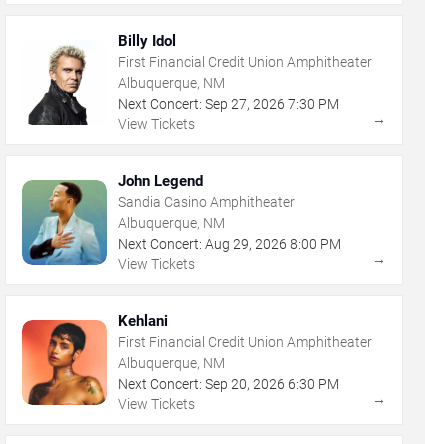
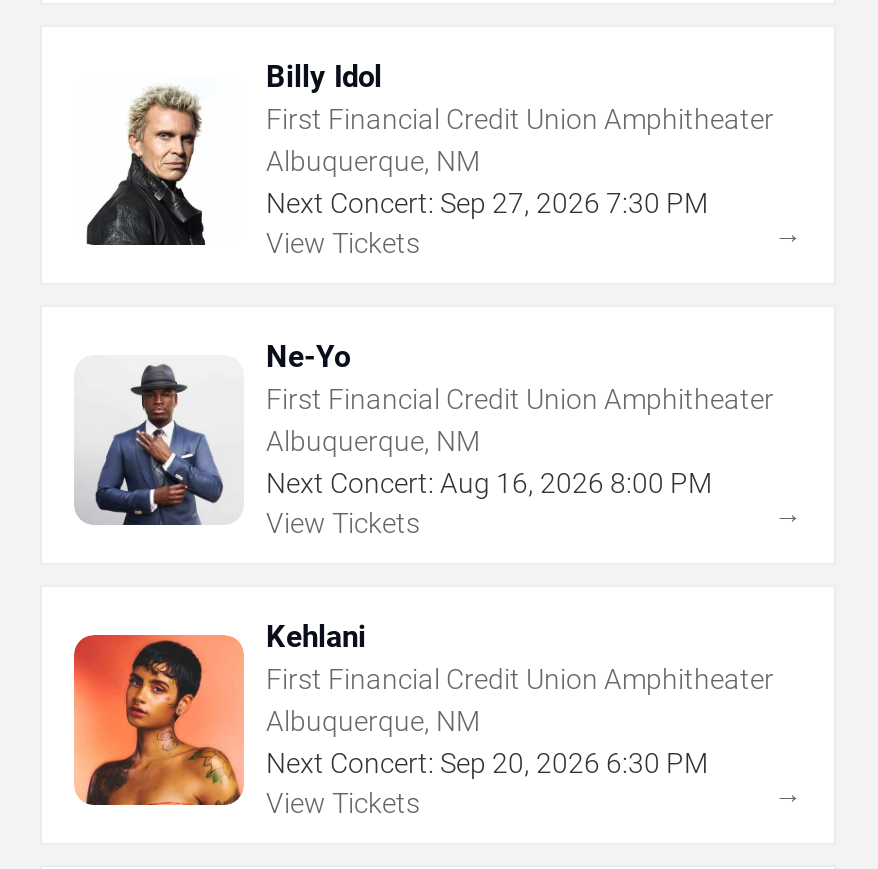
- [image]
- John Legend
- Sandia Casino Amphitheater
+ [image]
+ Ne-Yo
+ First Financial Credit Union Amphitheater

- Next Concert: Aug 29, 2026 8:00 PM
+ Next Concert: Aug 16, 2026 8:00 PM
